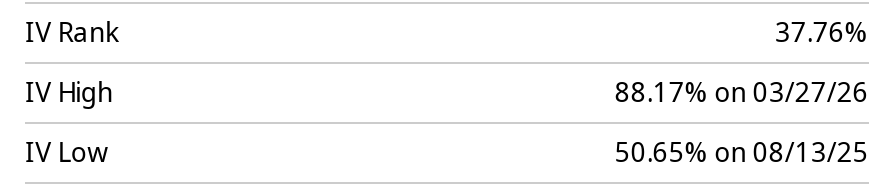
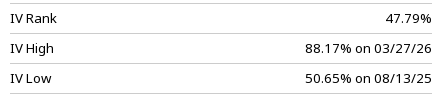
- 37.76%
+ 47.79%
